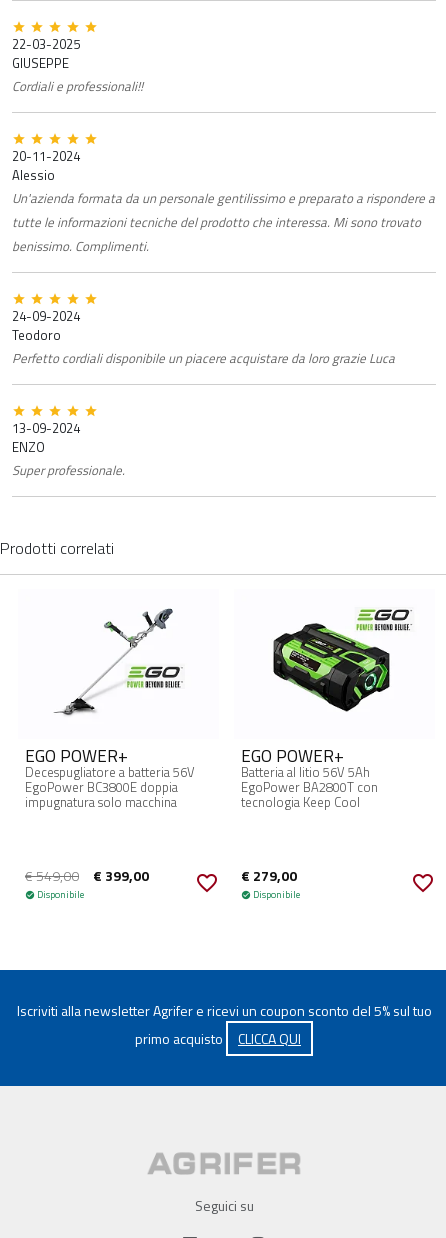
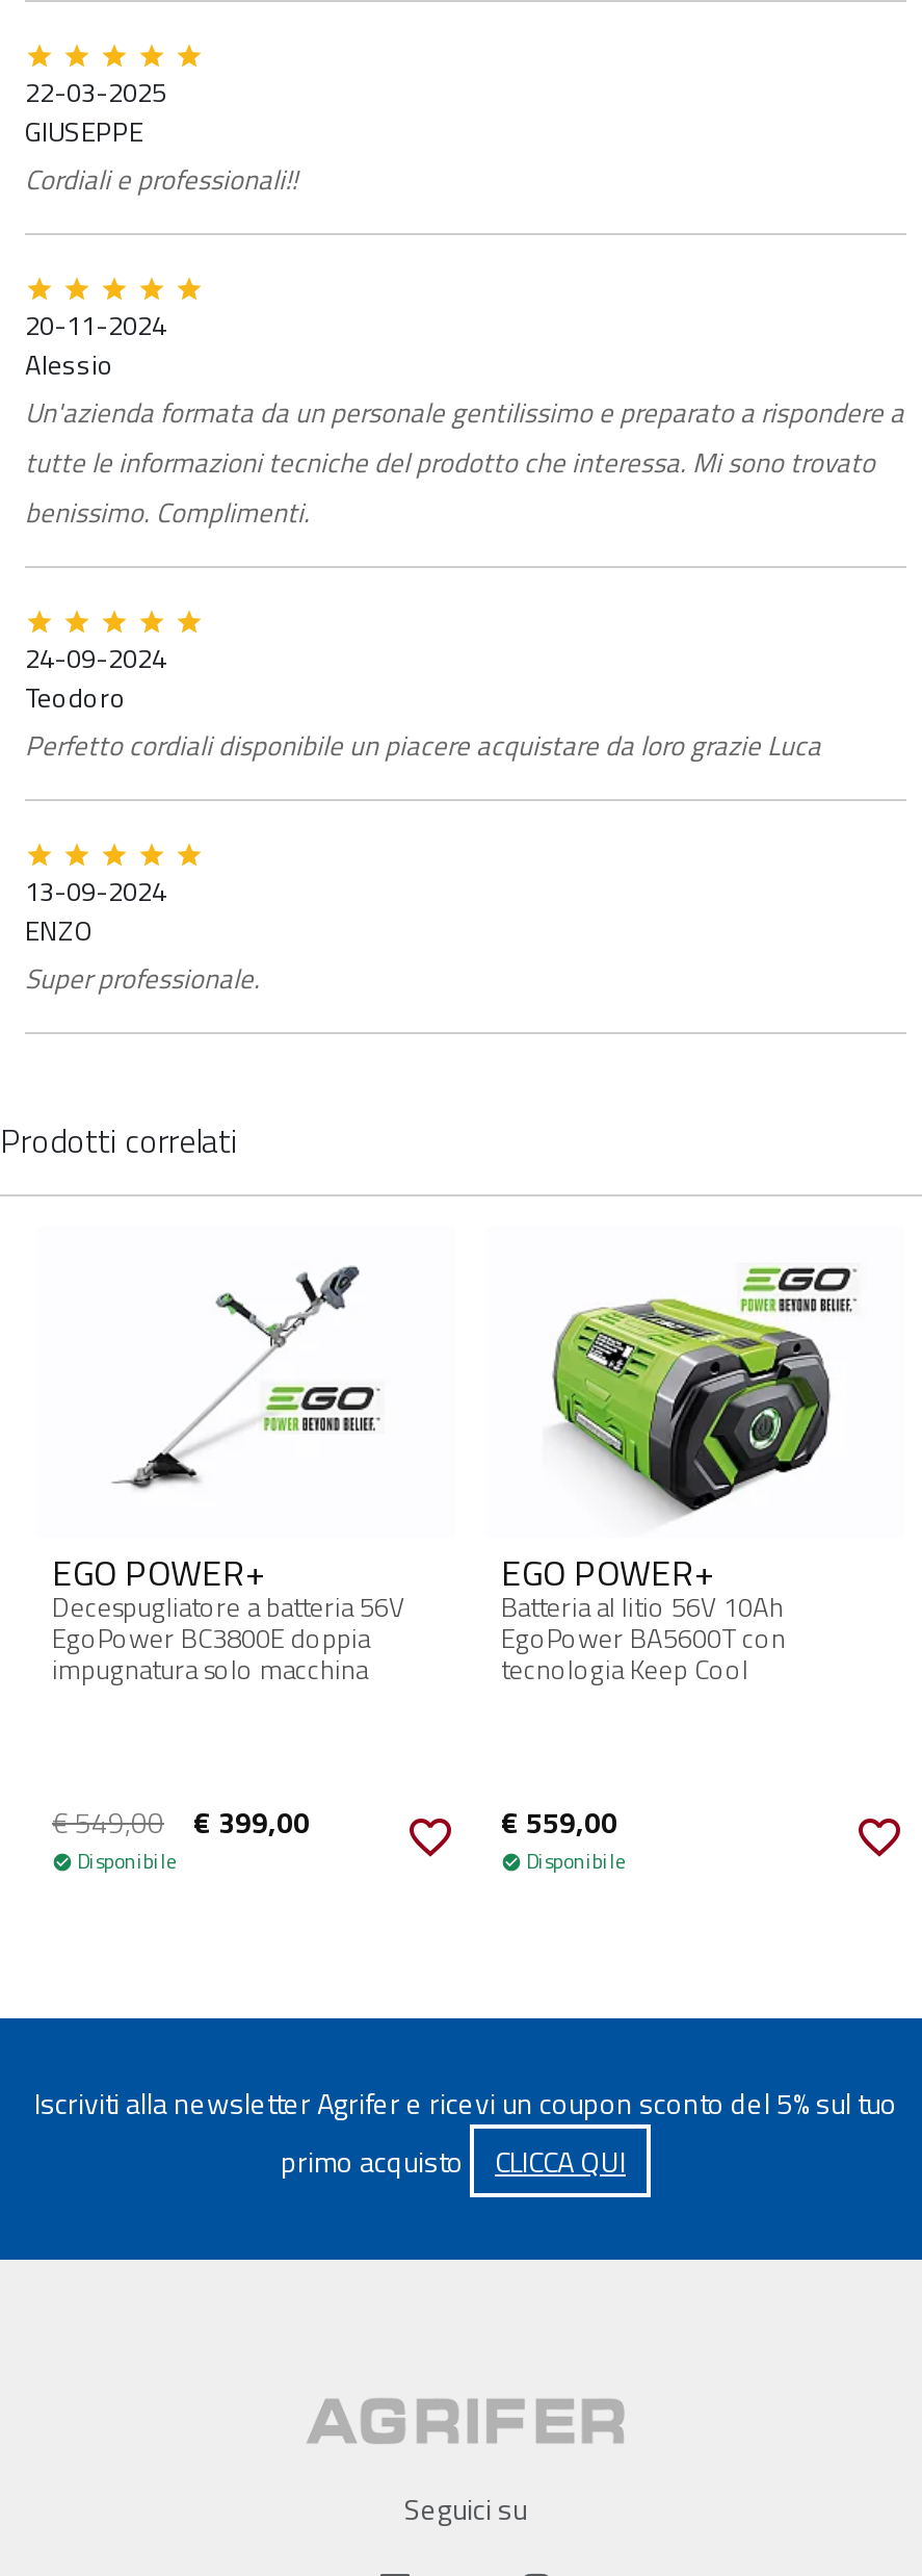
- [image]
- Batteria al litio 56V 5Ah
+ [image]
+ Batteria al litio 56V 10Ah

- EgoPower BA2800T con
+ EgoPower BA5600T con

- € 279,00
+ € 559,00
